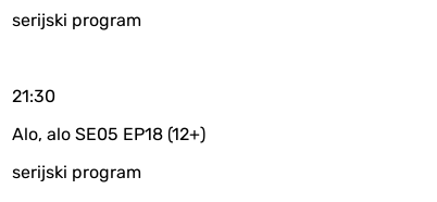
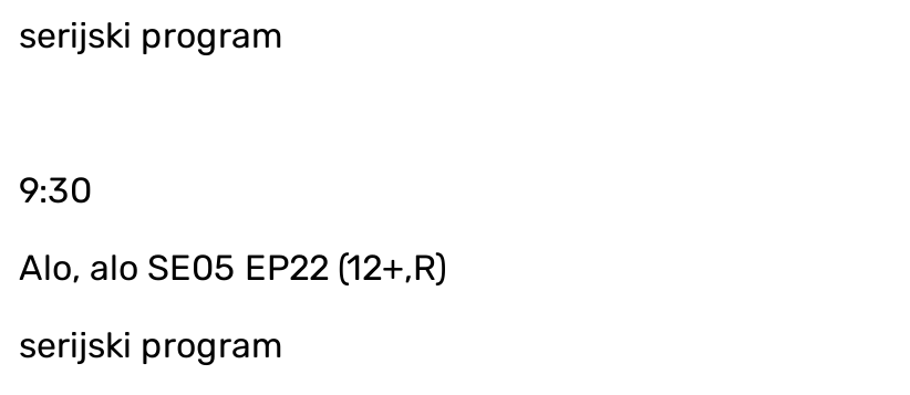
- 21:30
+ 9:30

- Alo, alo SE05 EP18 (12+)
+ Alo, alo SE05 EP22 (12+,R)
